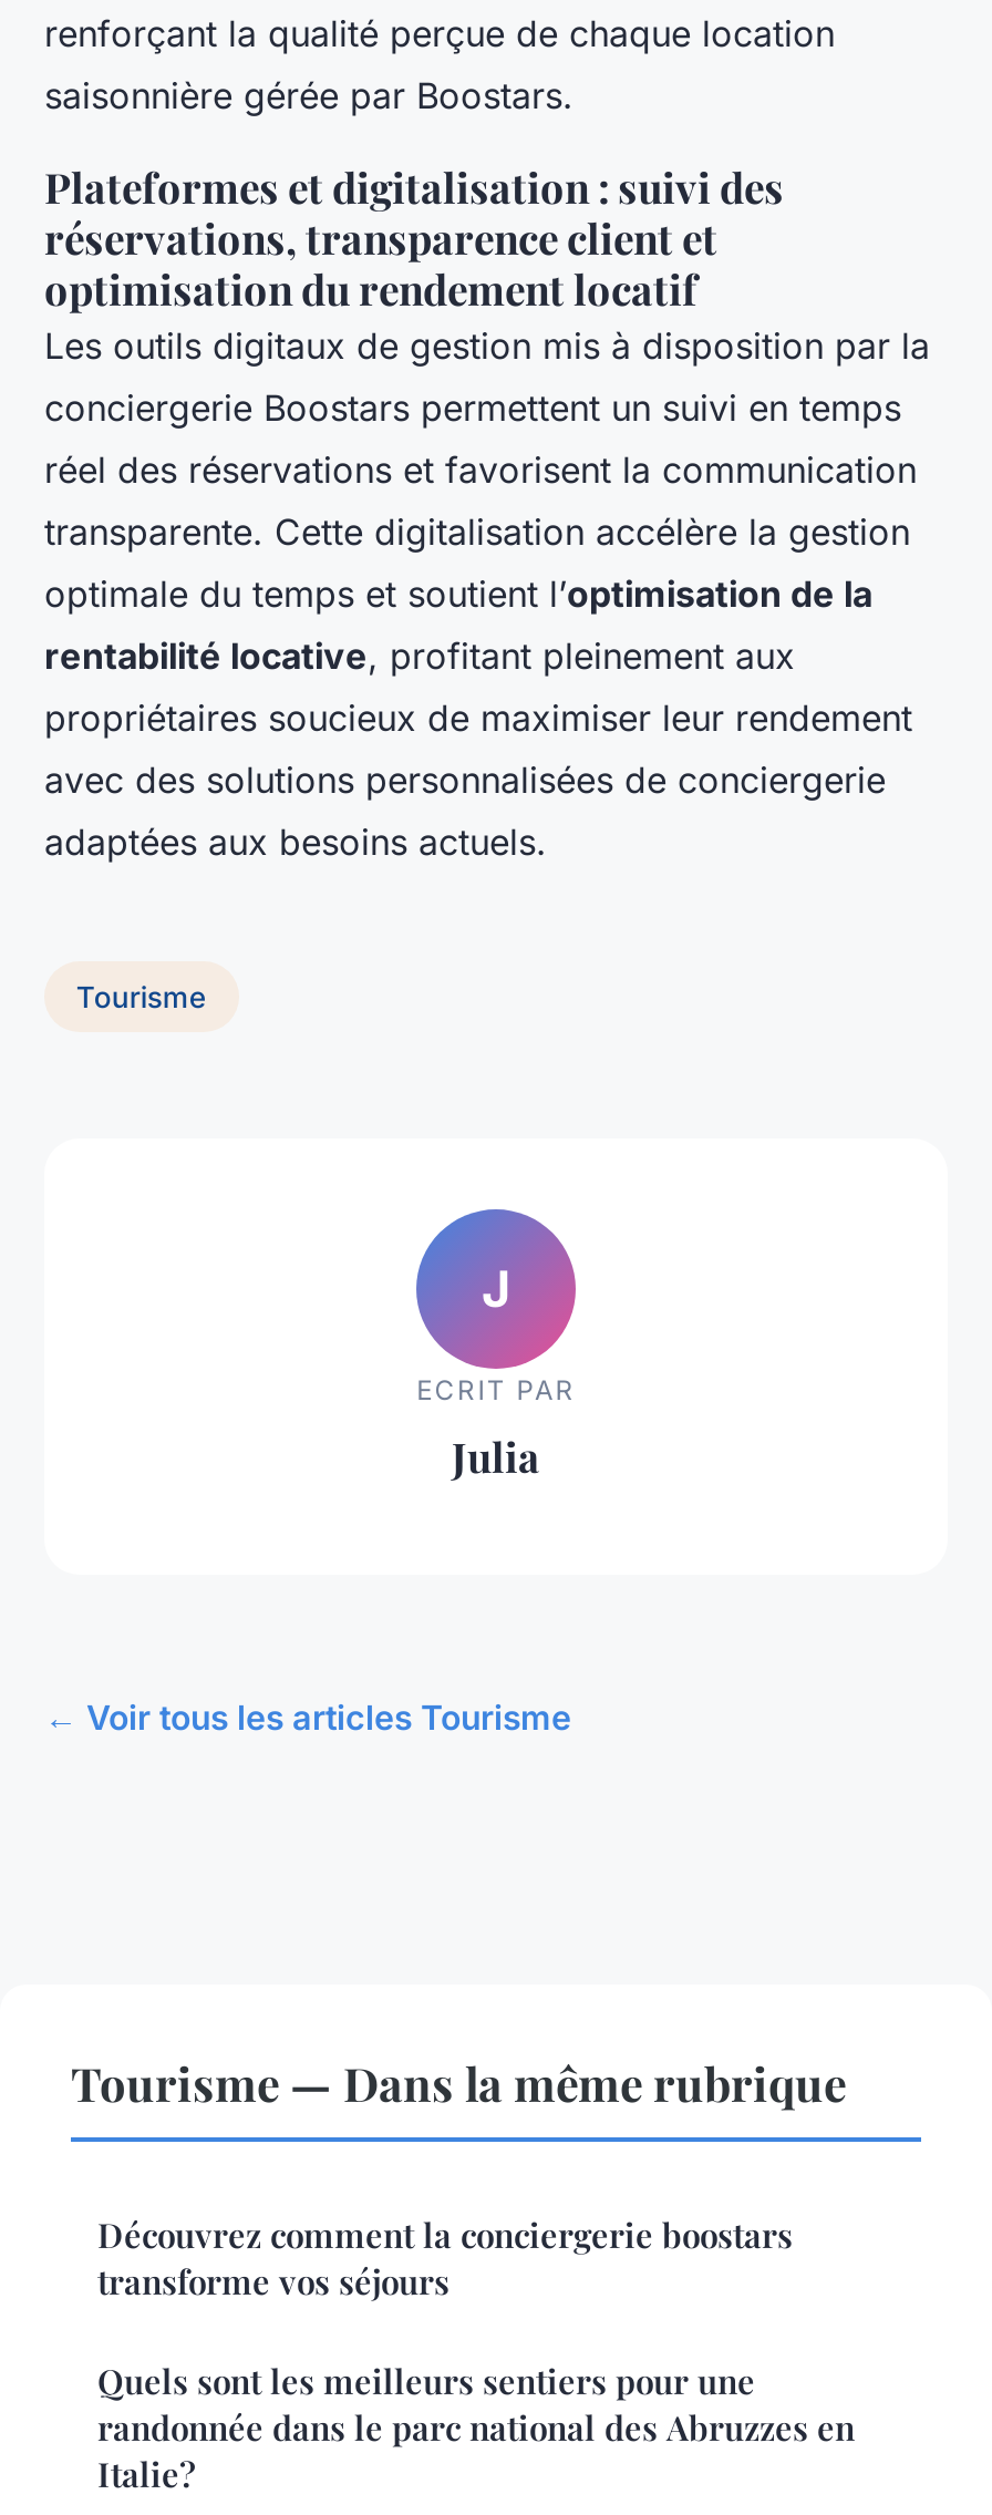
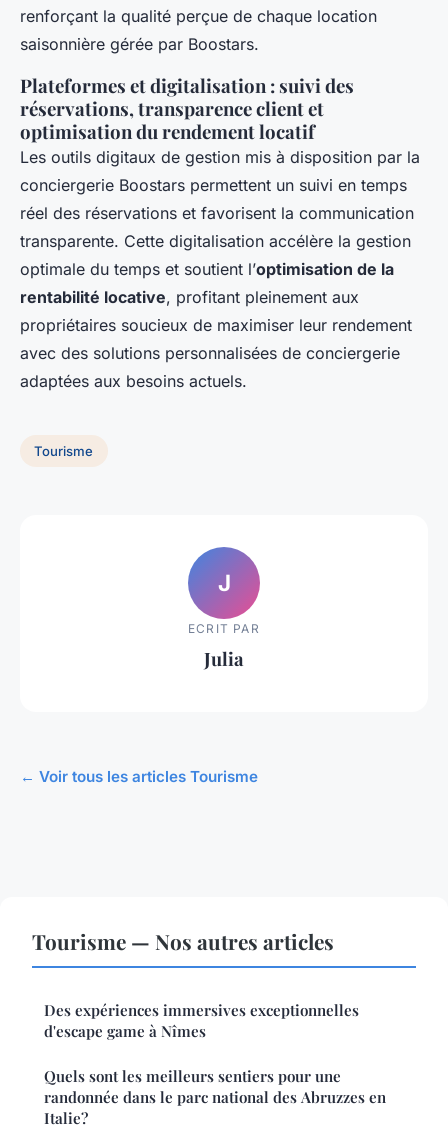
- Tourisme — Dans la même rubrique
+ Tourisme — Nos autres articles

- Découvrez comment la conciergerie boostars
- transforme vos séjours
+ Des expériences immersives exceptionnelles
+ d'escape game à Nîmes
